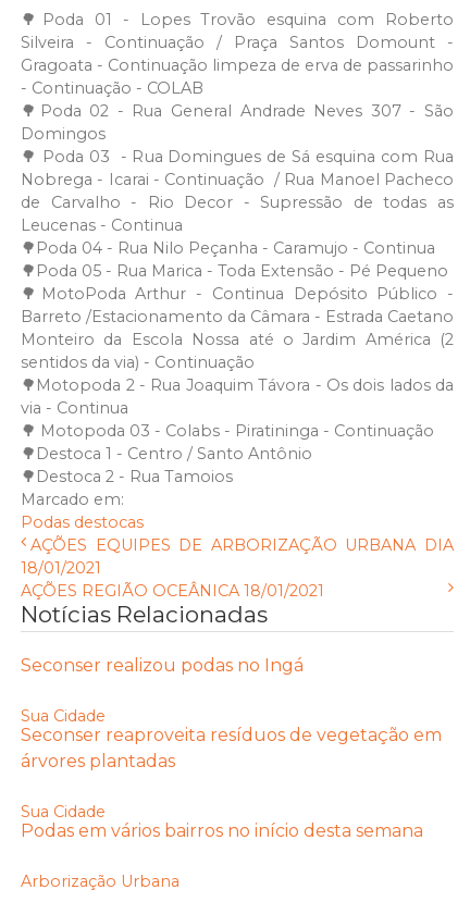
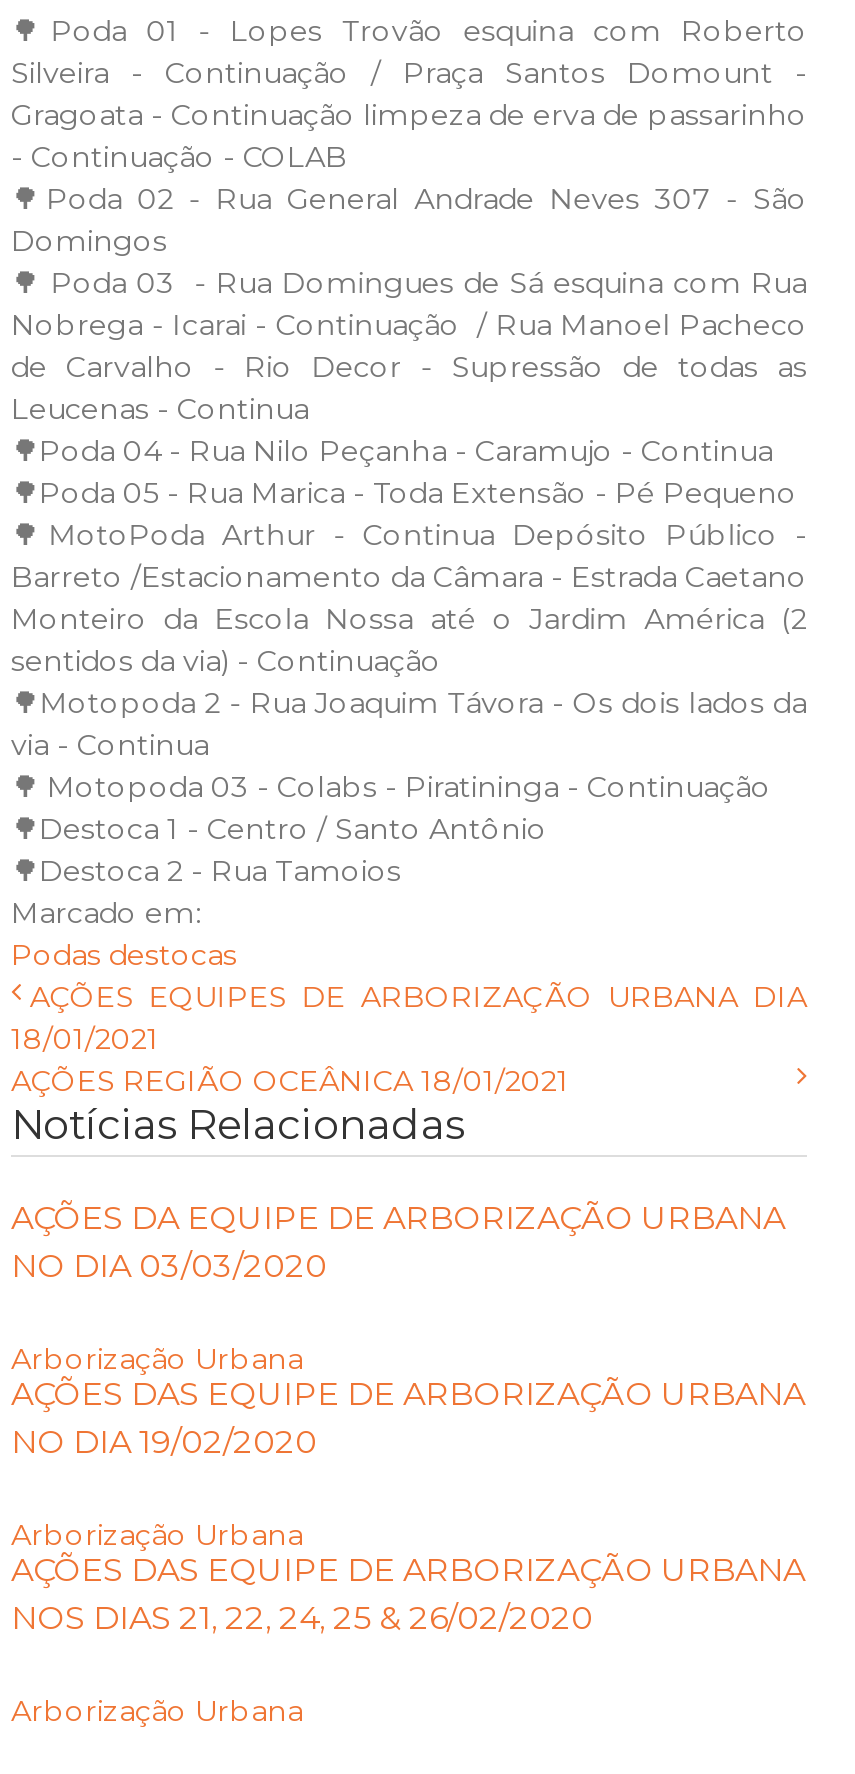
- Seconser realizou podas no Ingá
+ AÇÕES DA EQUIPE DE ARBORIZAÇÃO URBANA
+ NO DIA 03/03/2020

- Sua Cidade
- Seconser reaproveita resíduos de vegetação em
- árvores plantadas
+ Arborização Urbana
+ AÇÕES DAS EQUIPE DE ARBORIZAÇÃO URBANA
+ NO DIA 19/02/2020

- Sua Cidade
- Podas em vários bairros no início desta semana
+ Arborização Urbana
+ AÇÕES DAS EQUIPE DE ARBORIZAÇÃO URBANA
+ NOS DIAS 21, 22, 24, 25 & 26/02/2020
